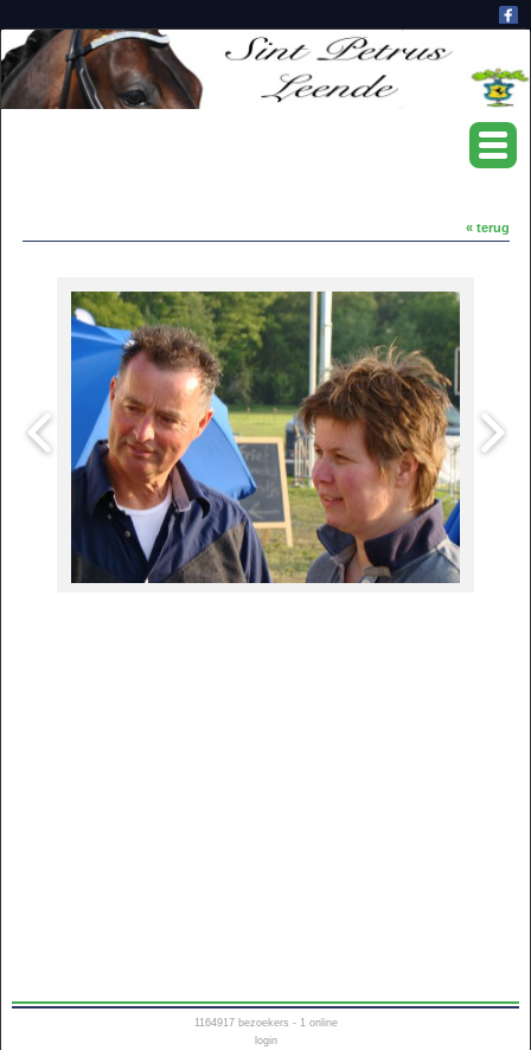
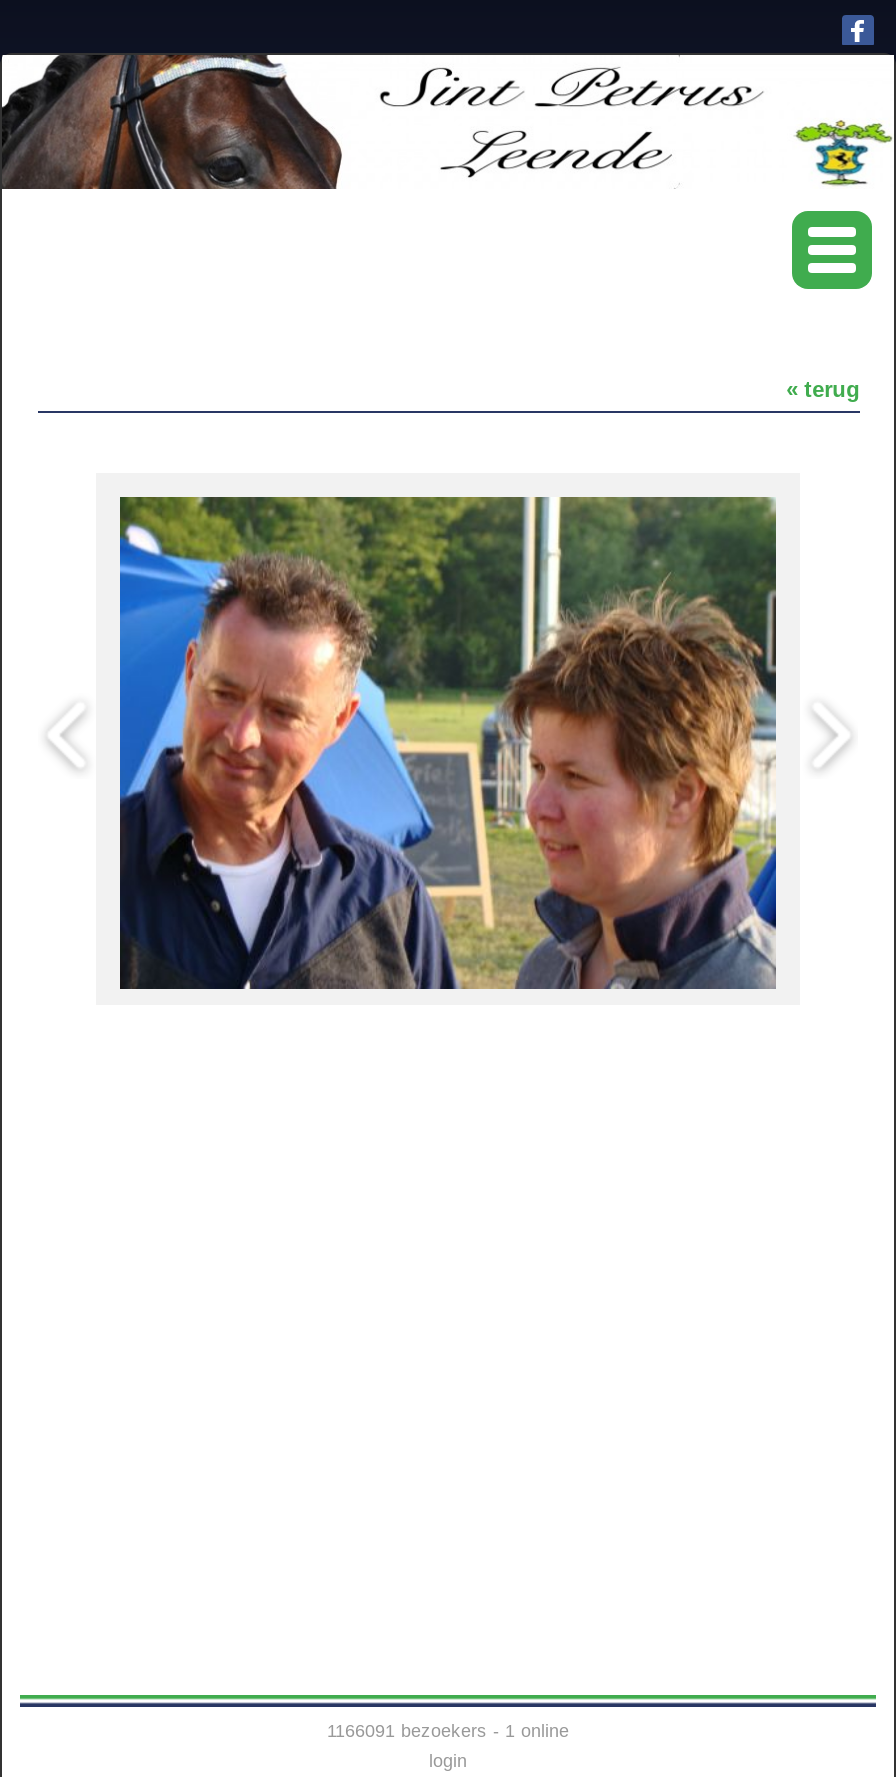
- 1164917 bezoekers - 1 online
+ 1166091 bezoekers - 1 online
